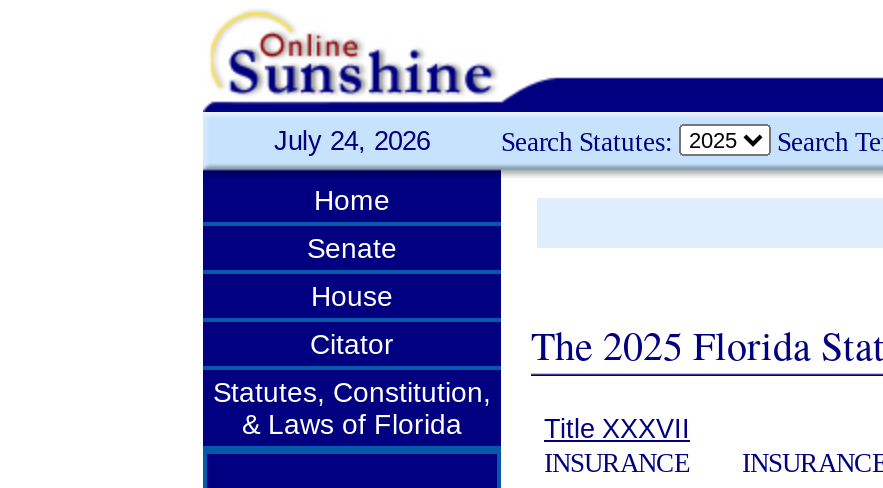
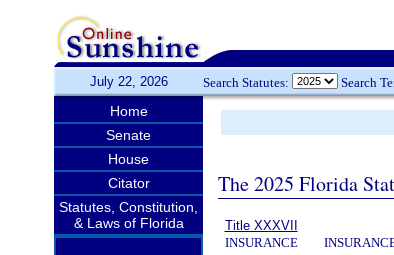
- July 24, 2026
+ July 22, 2026
